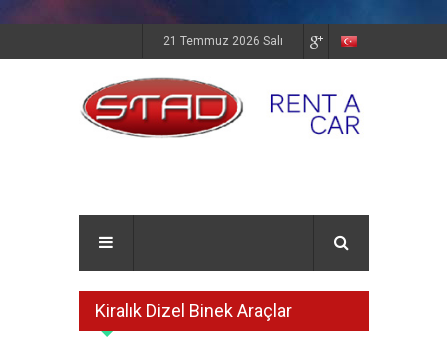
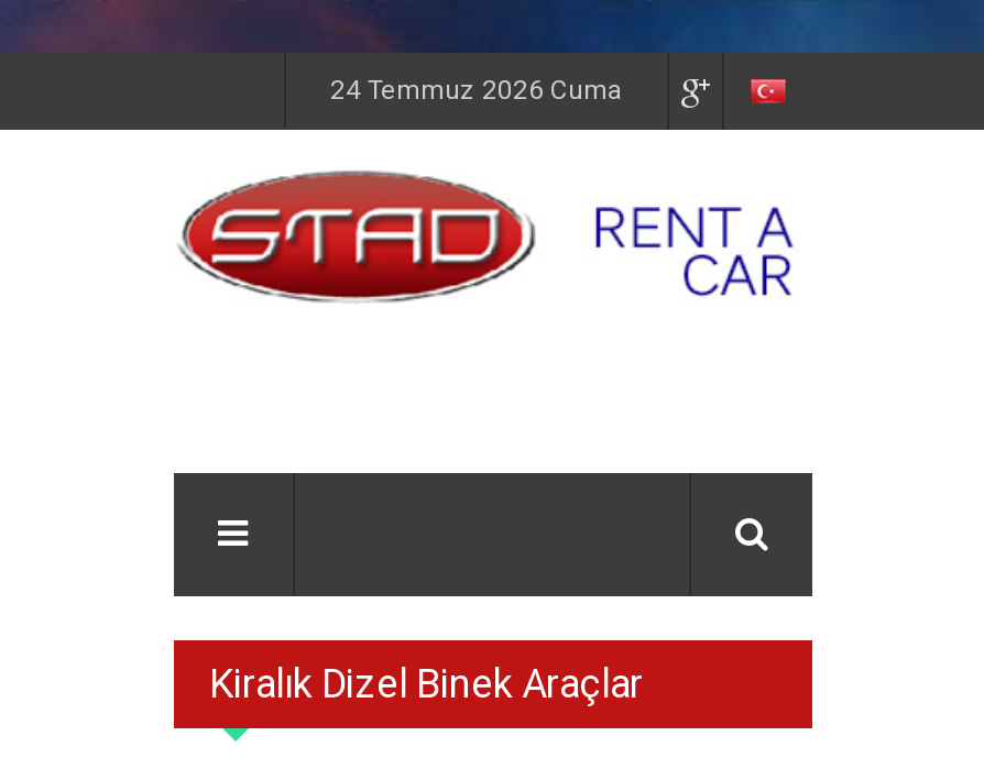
- 21 Temmuz 2026 Salı
+ 24 Temmuz 2026 Cuma
